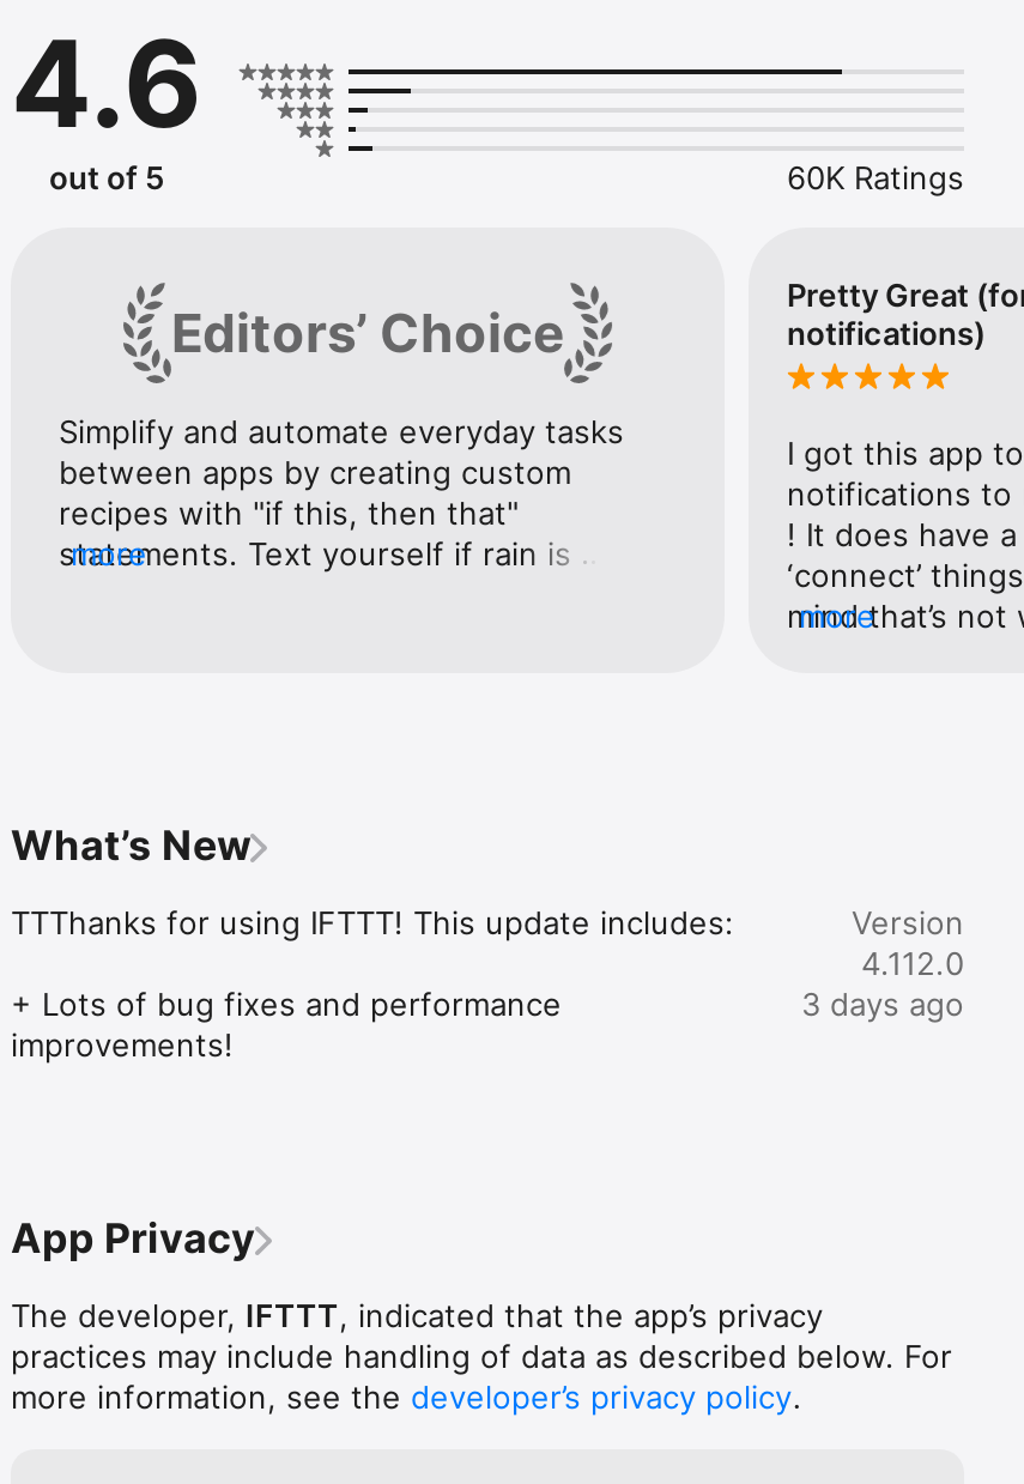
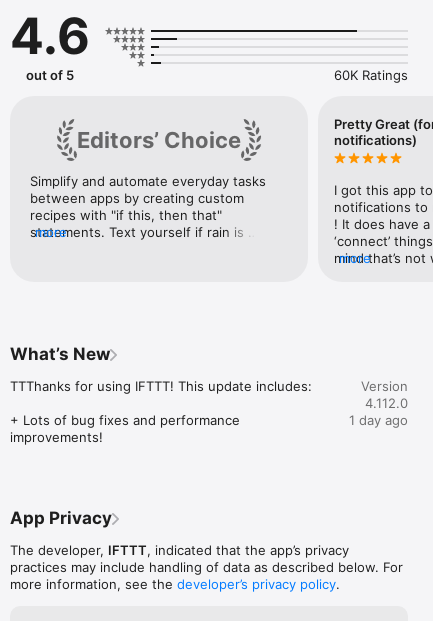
- 3 days ago
+ 1 day ago
